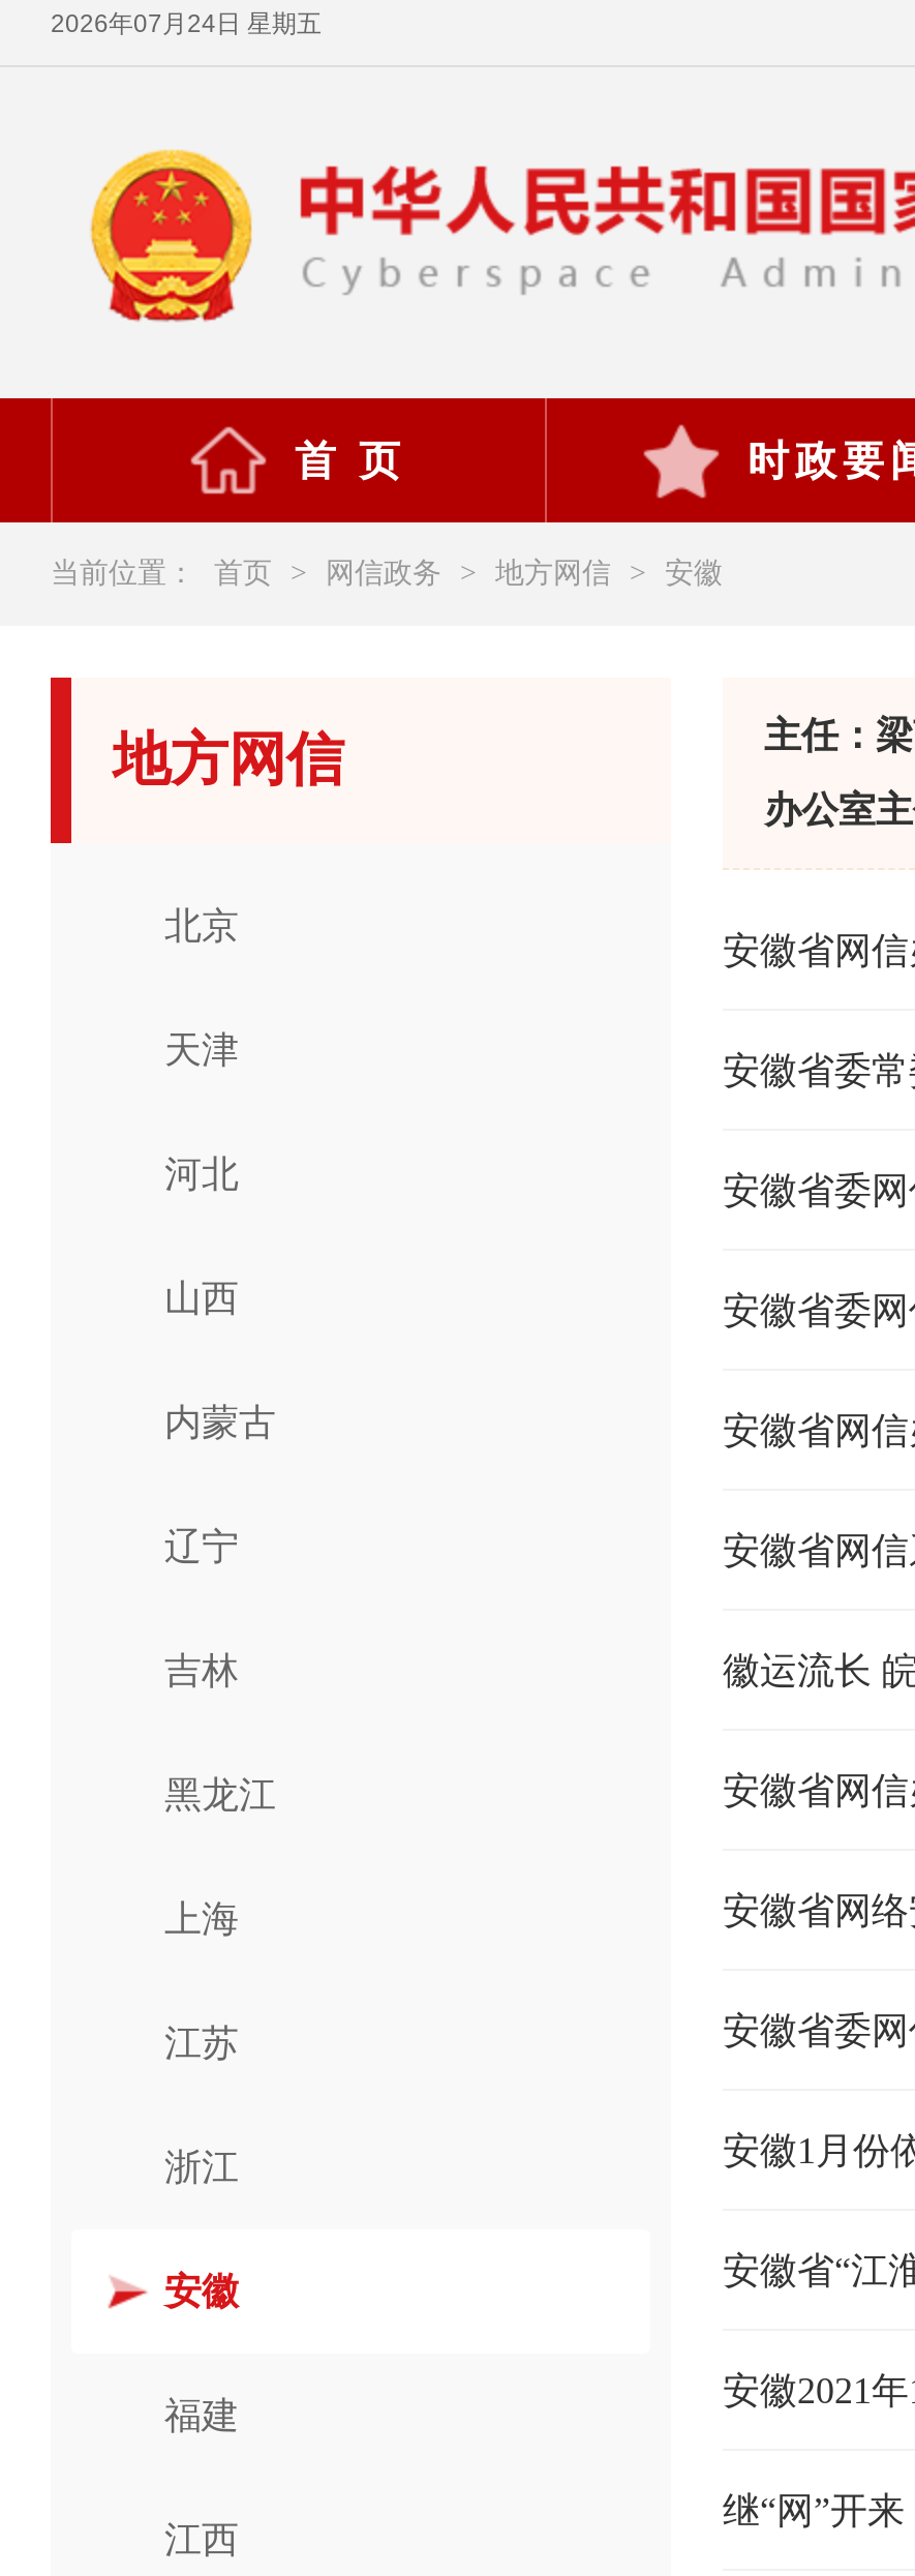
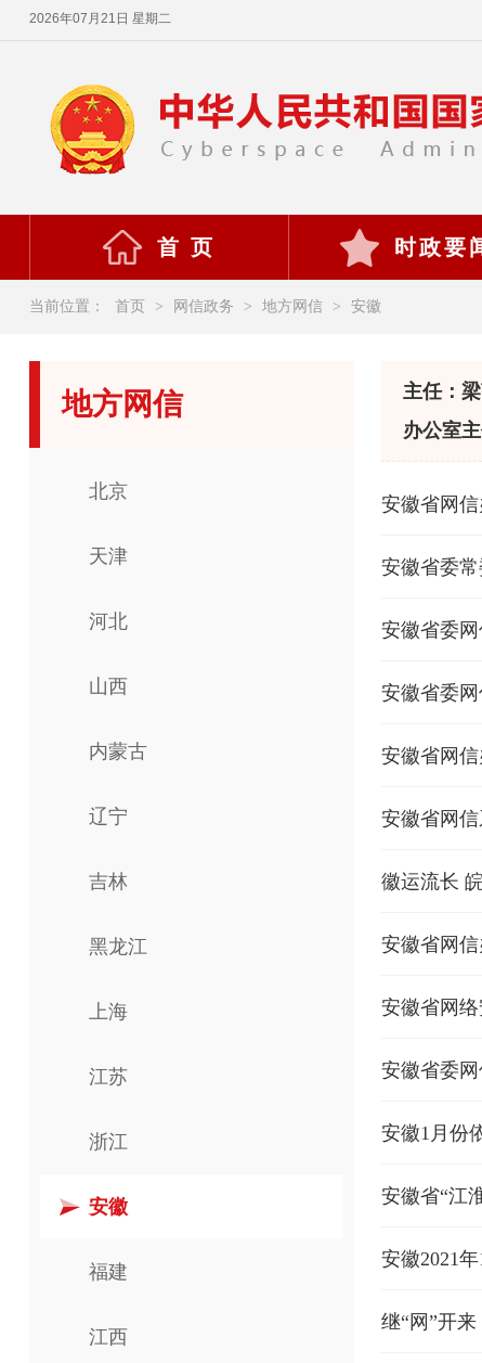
- 2026年07月24日 星期五
+ 2026年07月21日 星期二
